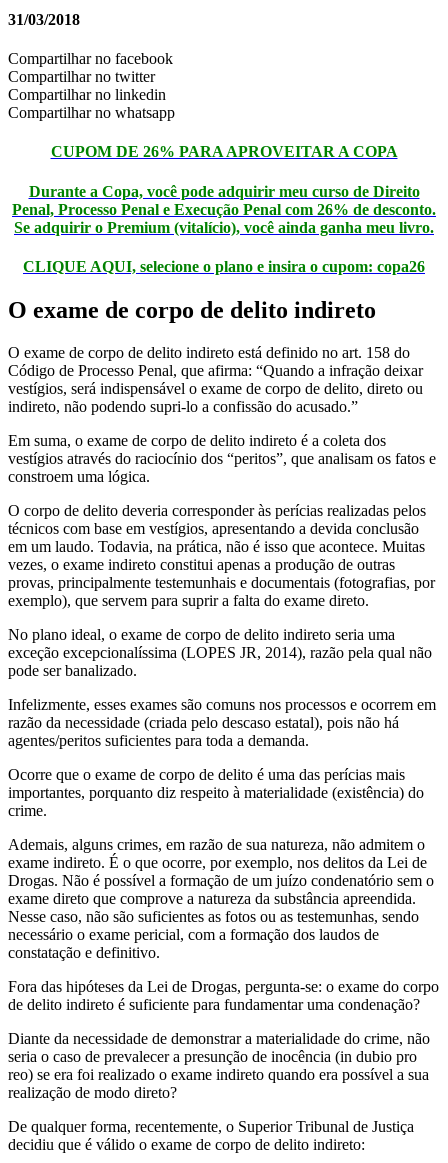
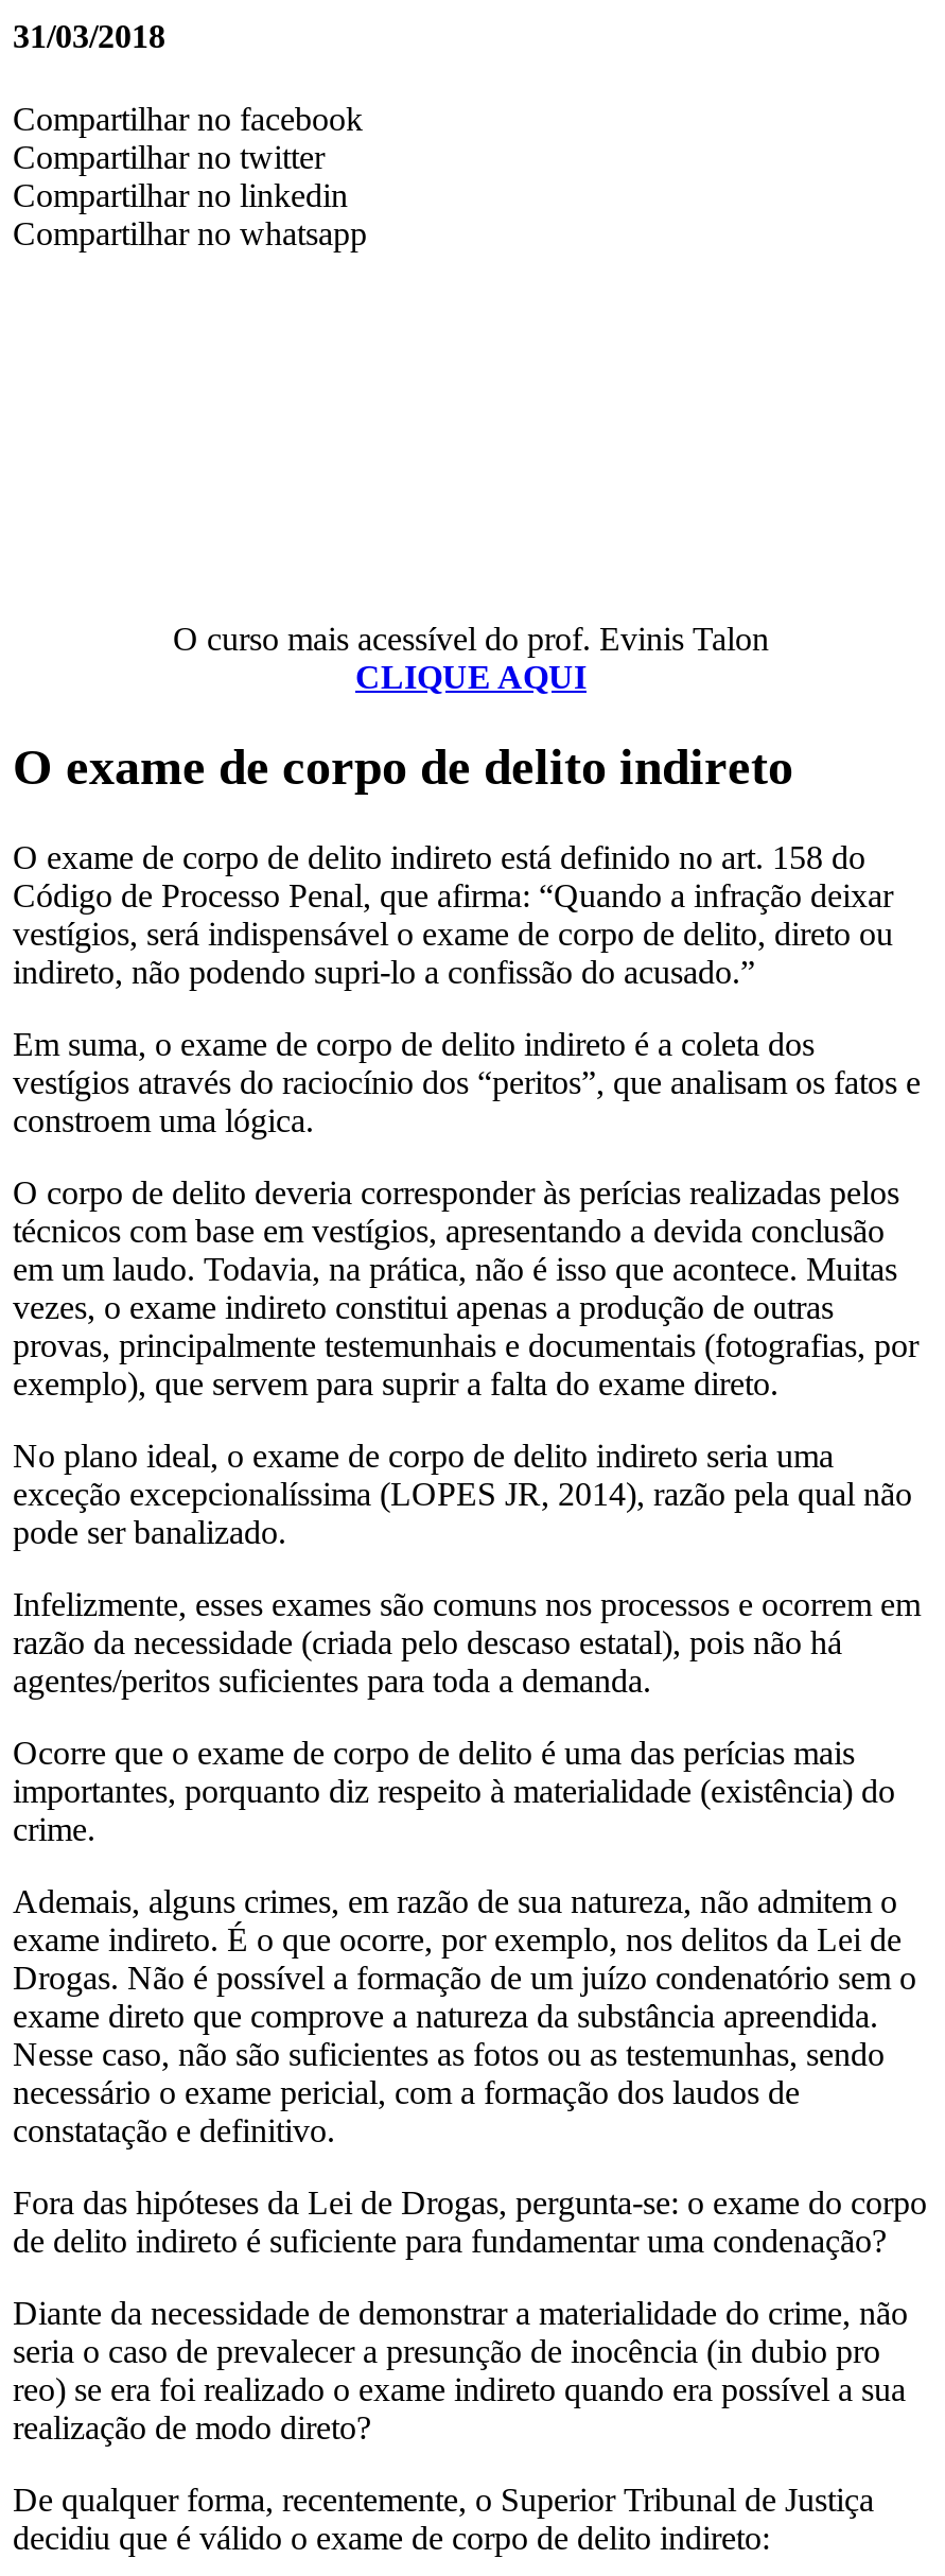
- CUPOM DE 26% PARA APROVEITAR A COPA
- Durante a Copa, você pode adquirir meu curso de Direito
- Penal, Processo Penal e Execução Penal com 26% de desconto.
- Se adquirir o Premium (vitalício), você ainda ganha meu livro.
- CLIQUE AQUI, selecione o plano e insira o cupom: copa26
+ O curso mais acessível do prof. Evinis Talon
+ CLIQUE AQUI
